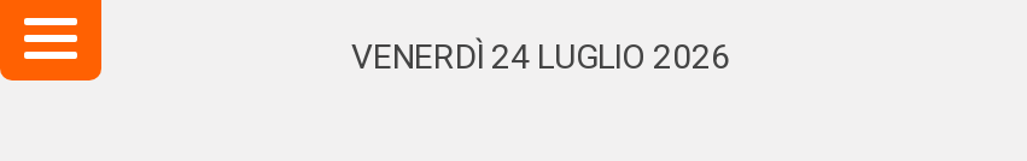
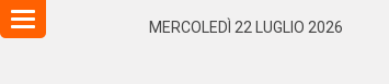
- VENERDÌ 24 LUGLIO 2026
+ MERCOLEDÌ 22 LUGLIO 2026
